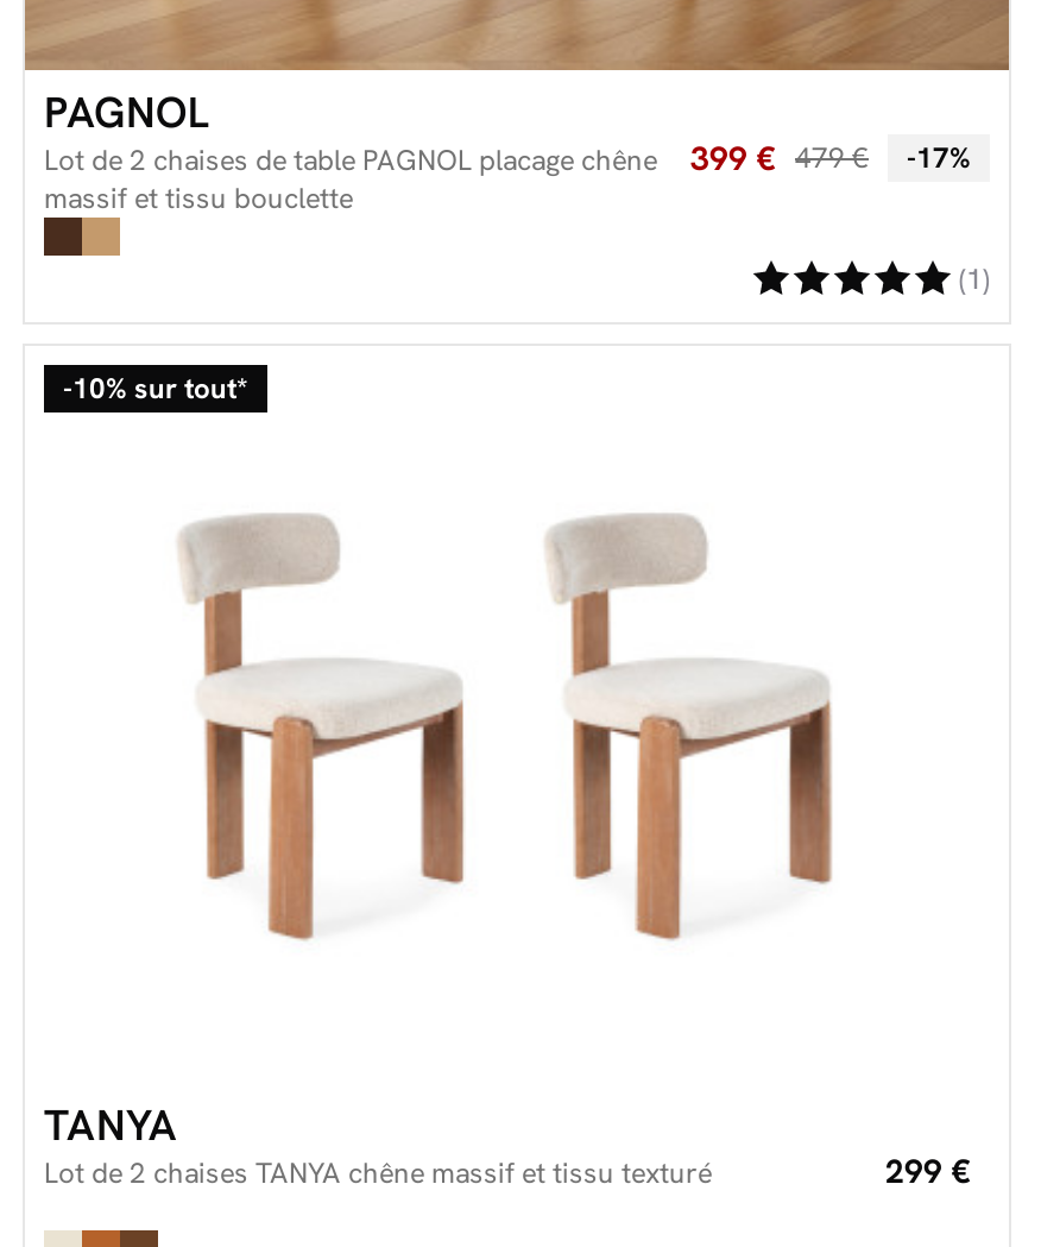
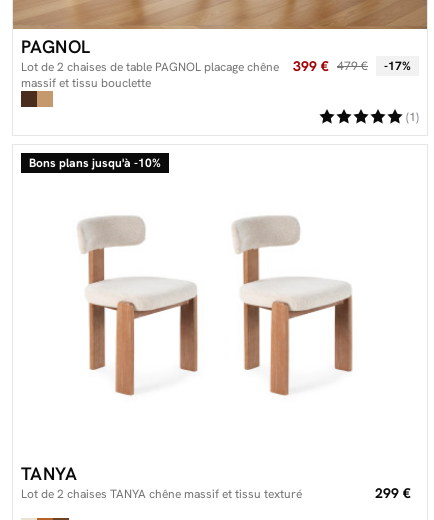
- -10% sur tout*
+ Bons plans jusqu'à -10%
